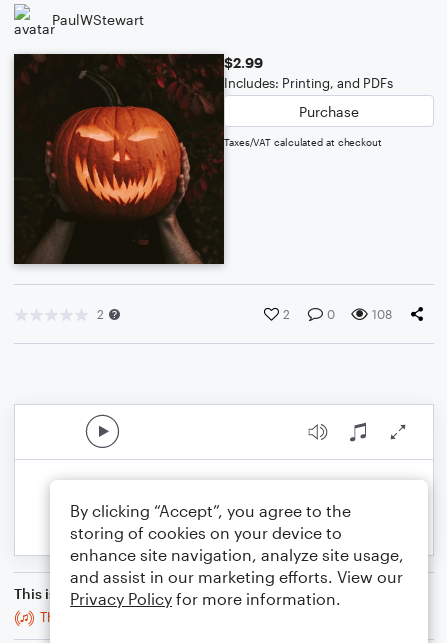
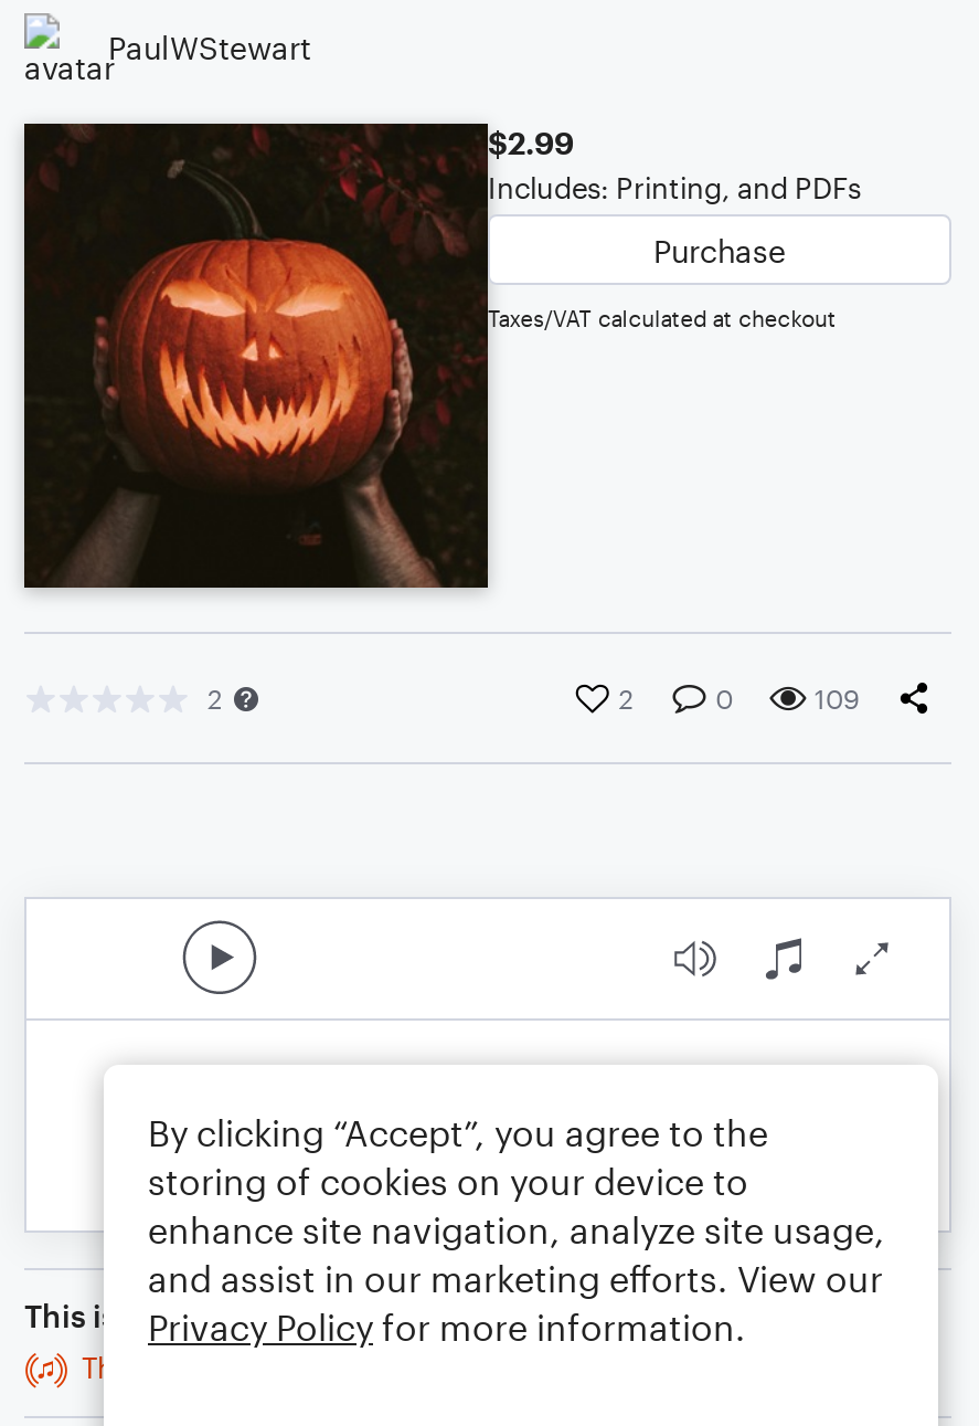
- 108
+ 109
